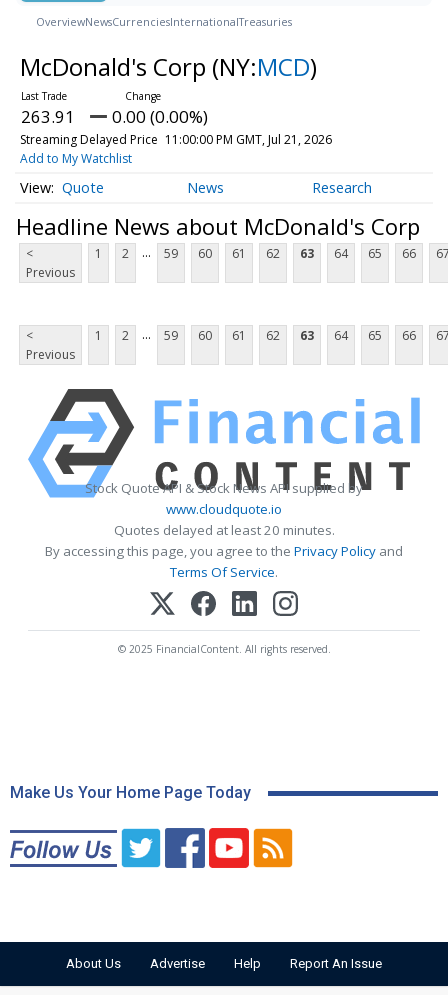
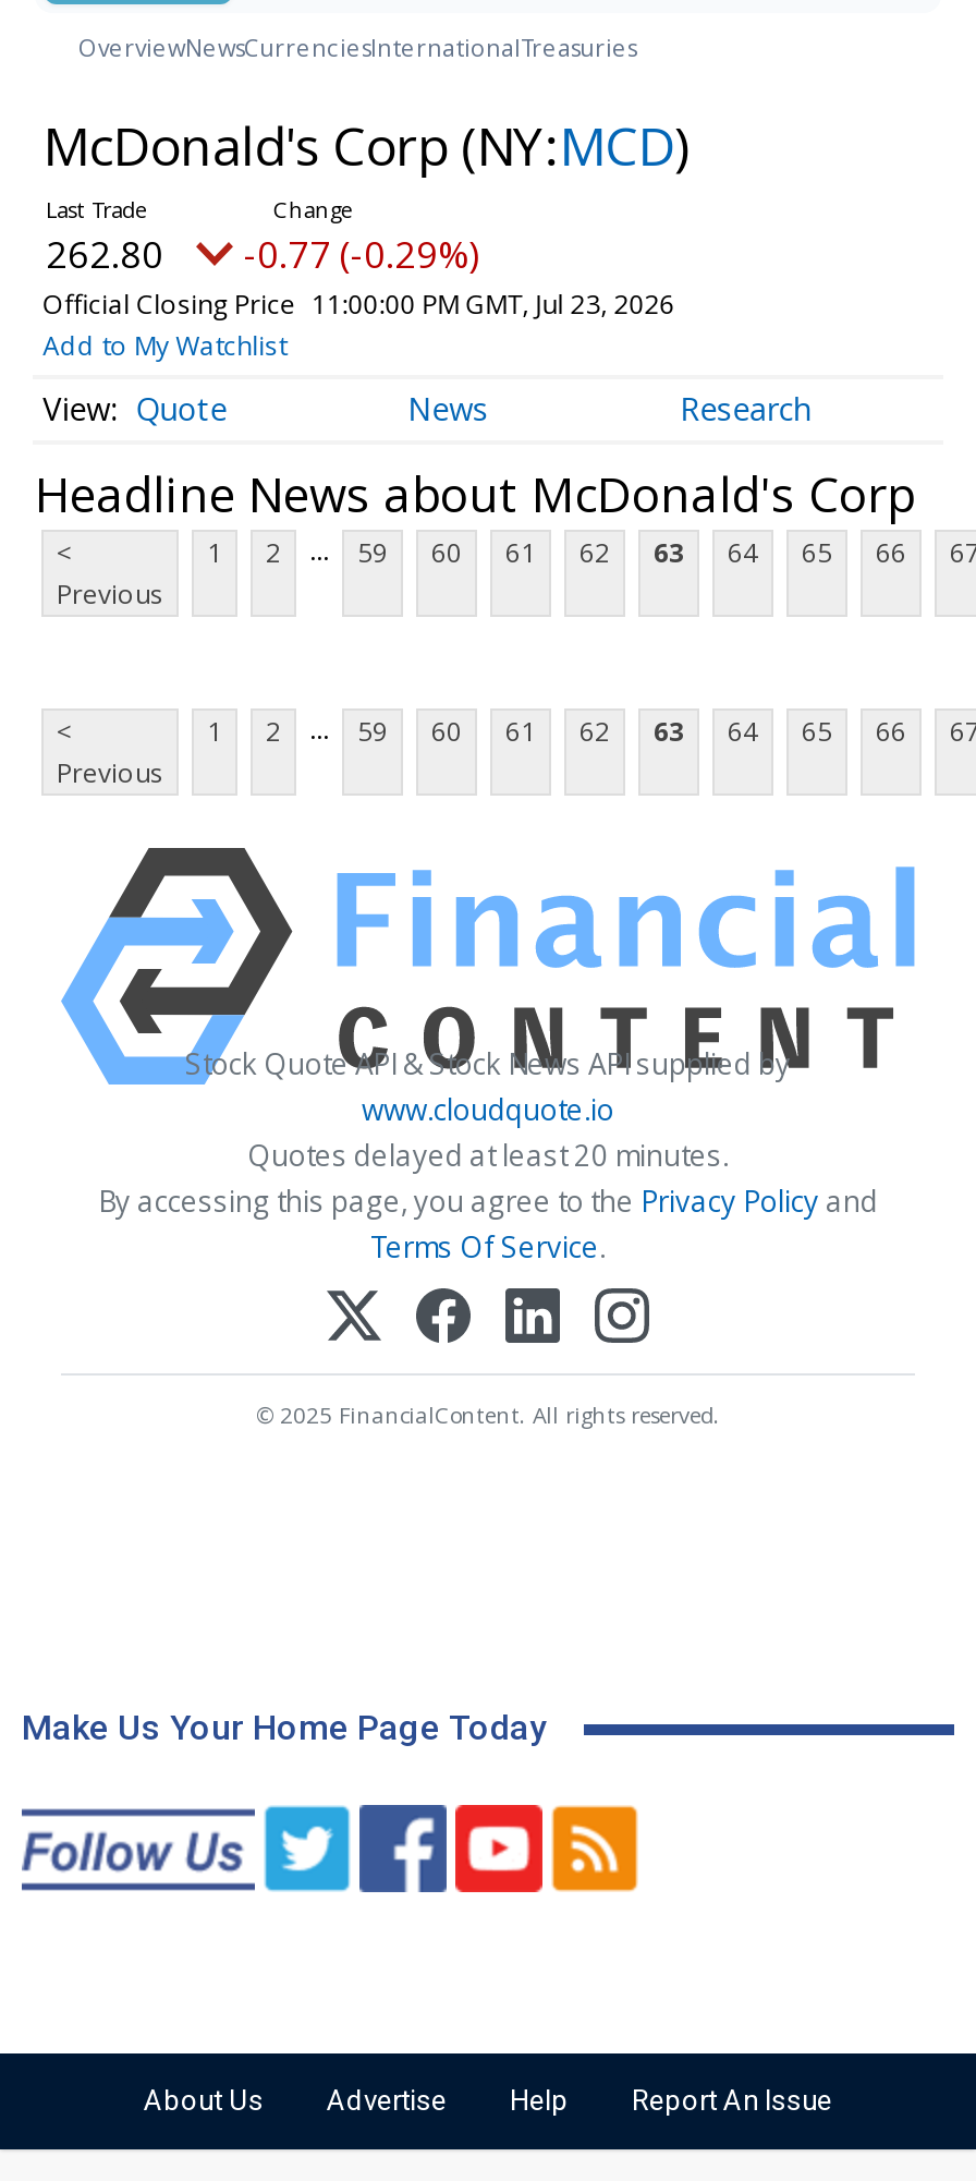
- 263.91
+ 262.80

- 0.00 (0.00%)
+ -0.77 (-0.29%)

- Streaming Delayed Price 11:00:00 PM GMT, Jul 21, 2026
+ Official Closing Price 11:00:00 PM GMT, Jul 23, 2026
